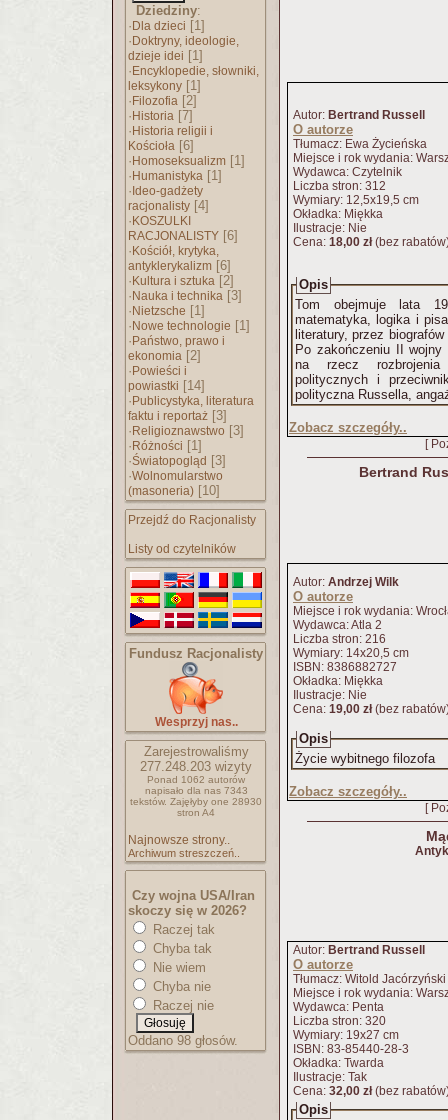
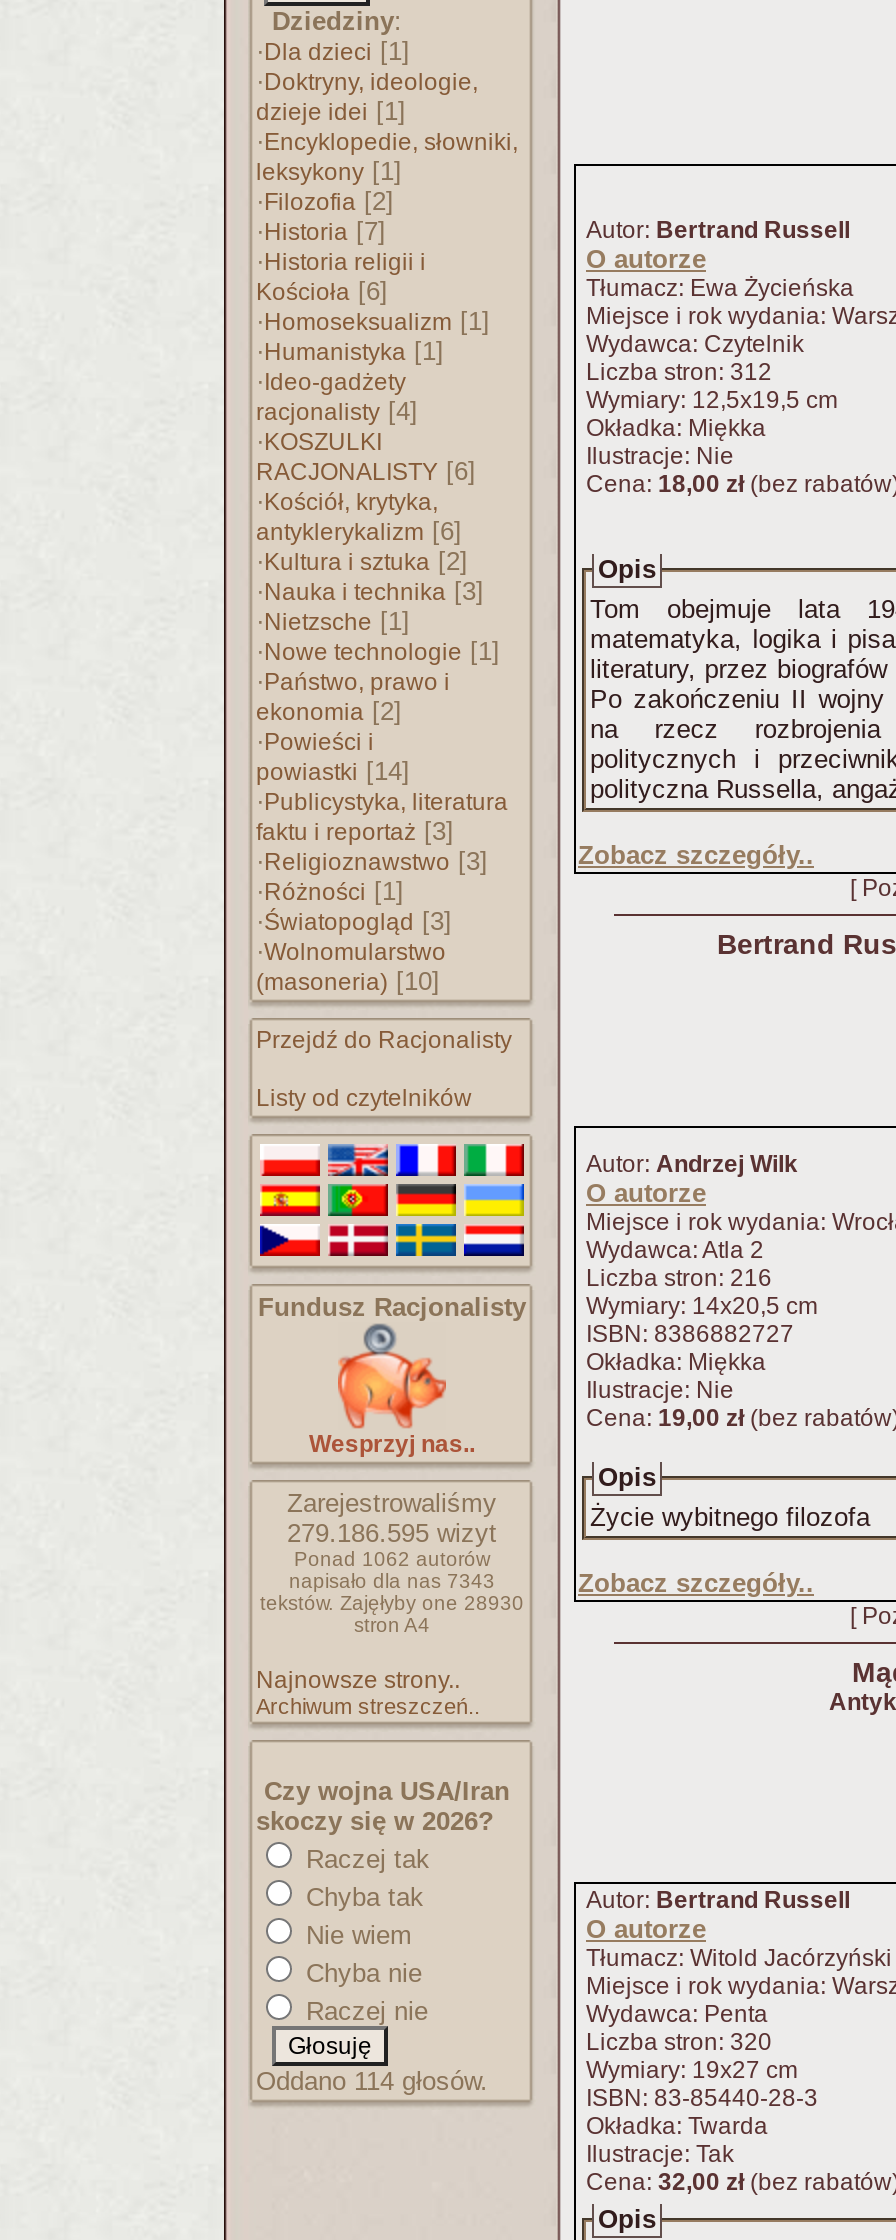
- 277.248.203 wizyty
+ 279.186.595 wizyt

- Oddano 98 głosów.
+ Oddano 114 głosów.
